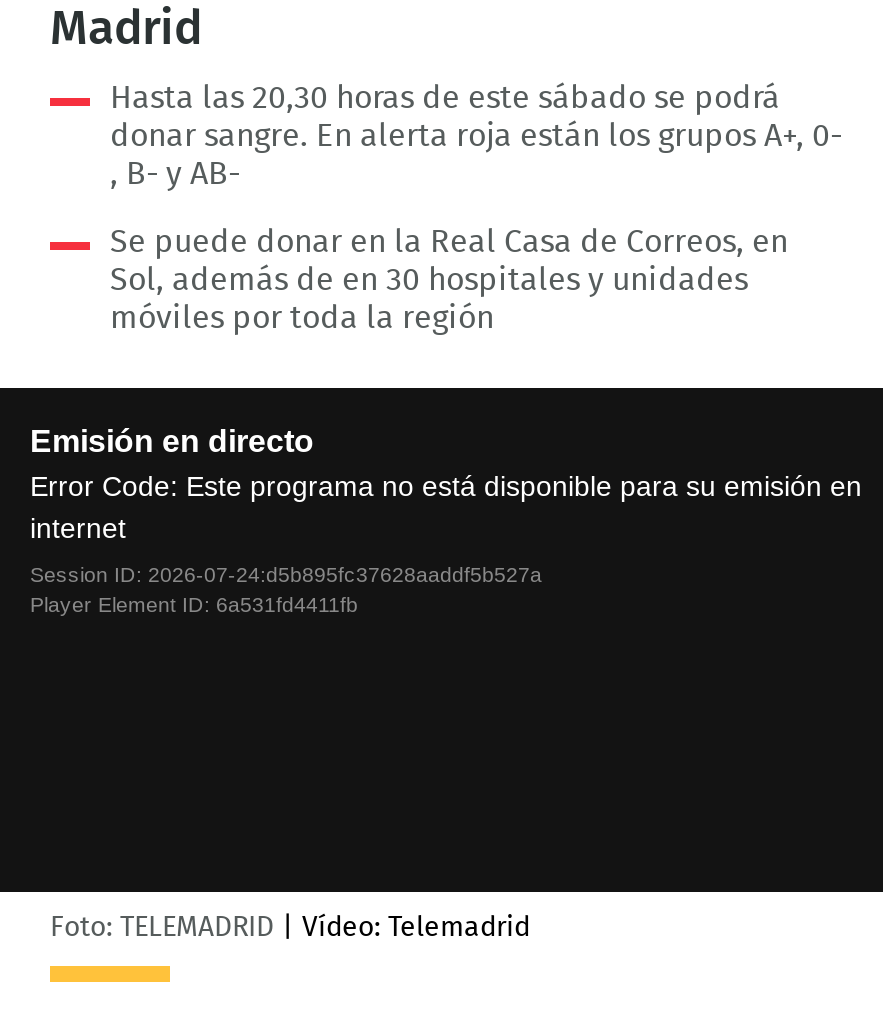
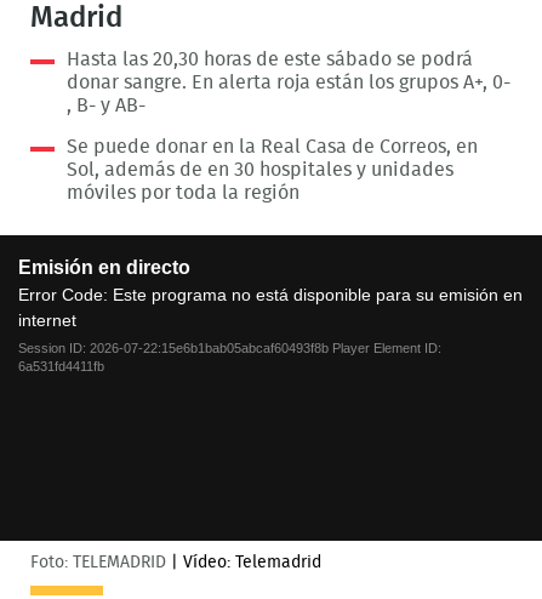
- Session ID: 2026-07-24:d5b895fc37628aaddf5b527a
- Player Element ID: 6a531fd4411fb
+ Session ID: 2026-07-22:15e6b1bab05abcaf60493f8b Player Element ID:
+ 6a531fd4411fb
